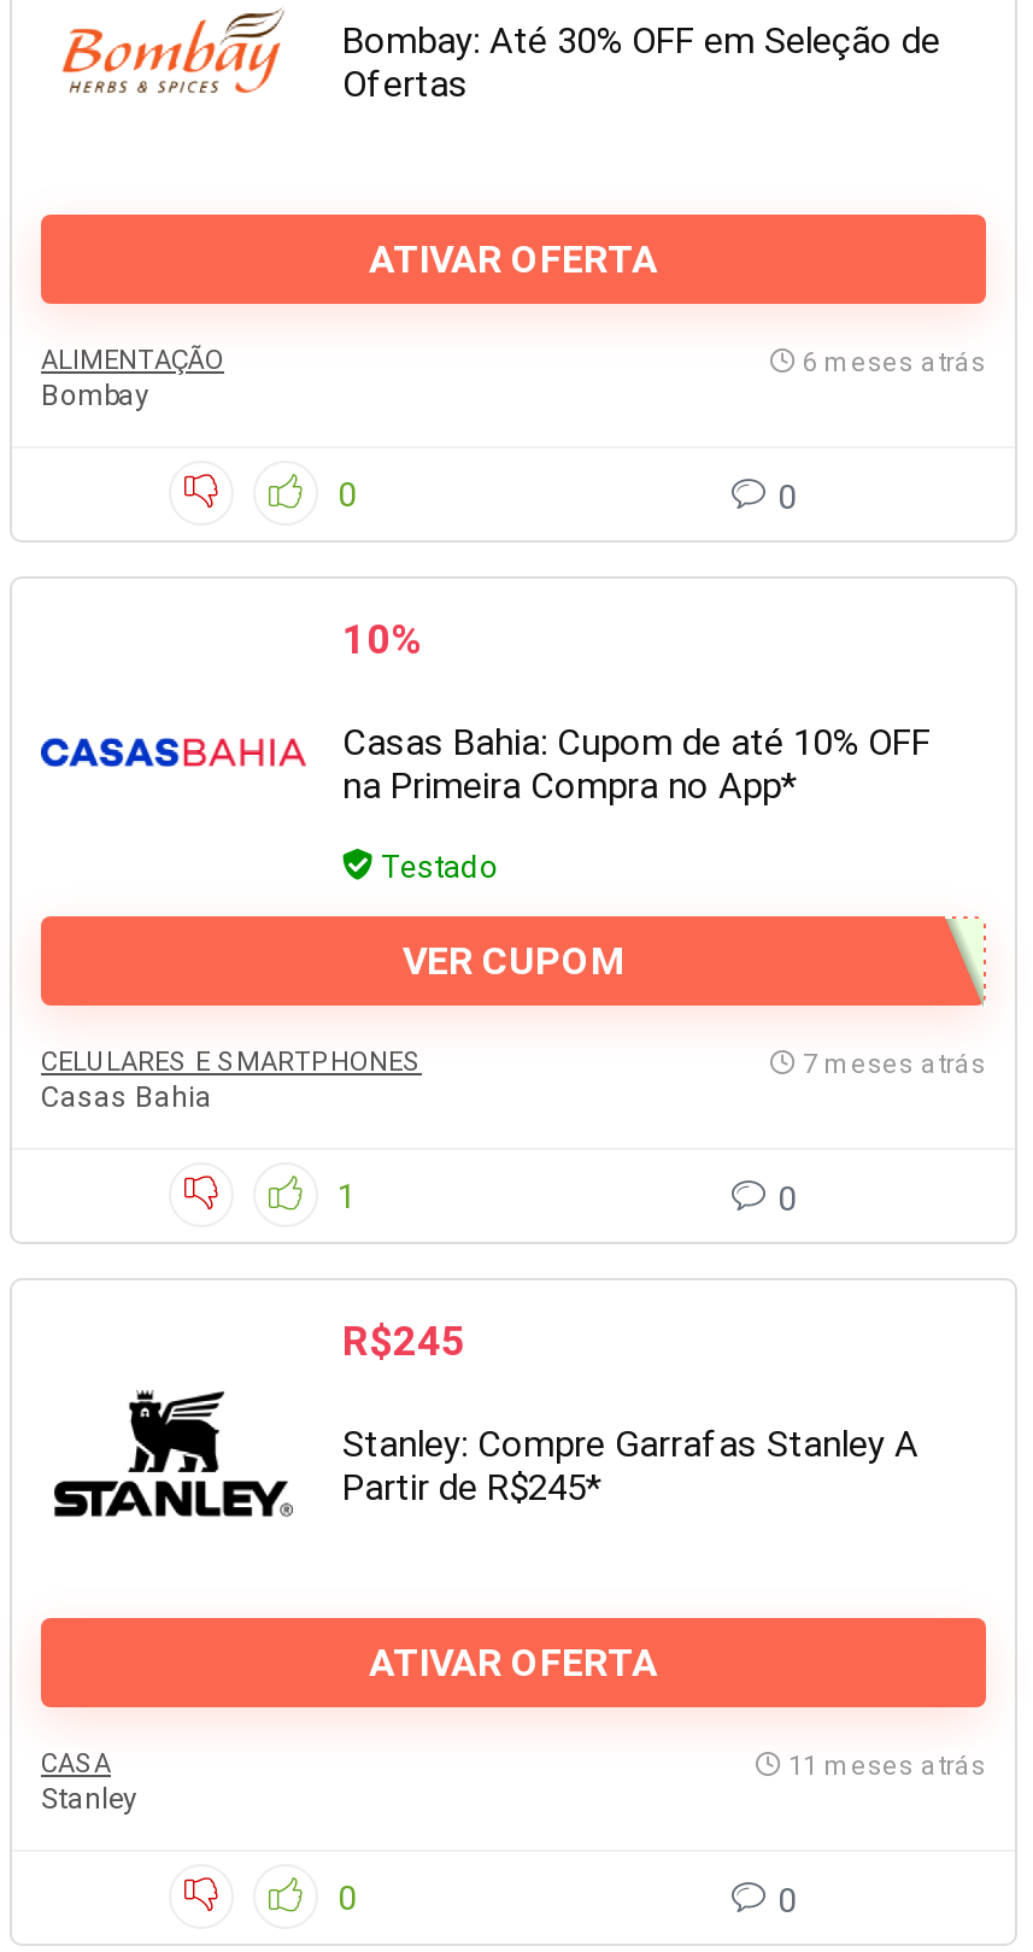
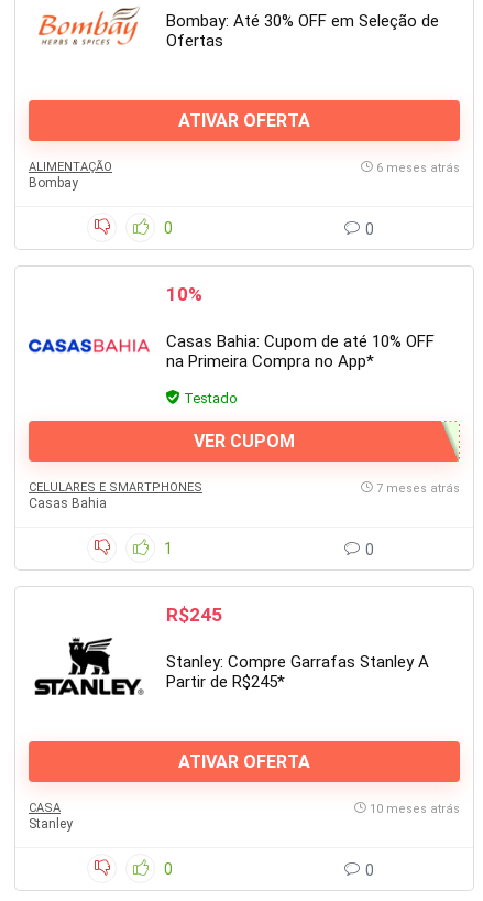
- 11 meses atrás
+ 10 meses atrás
